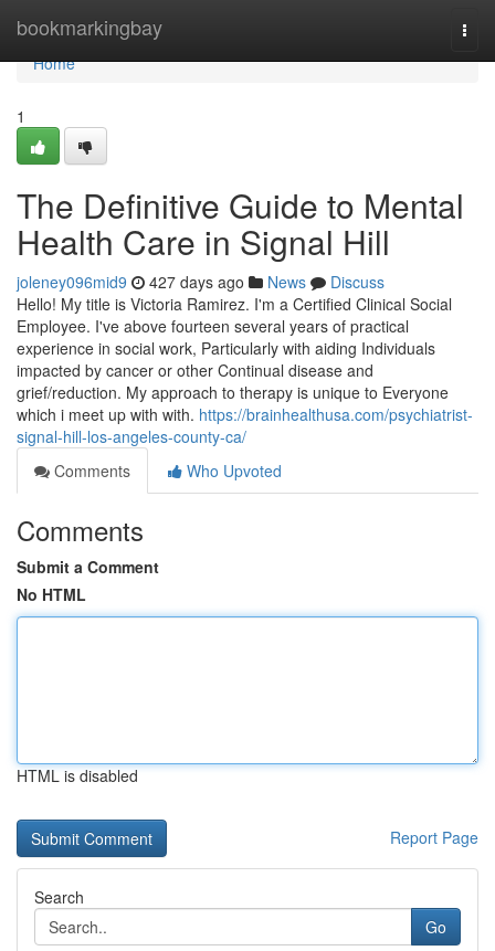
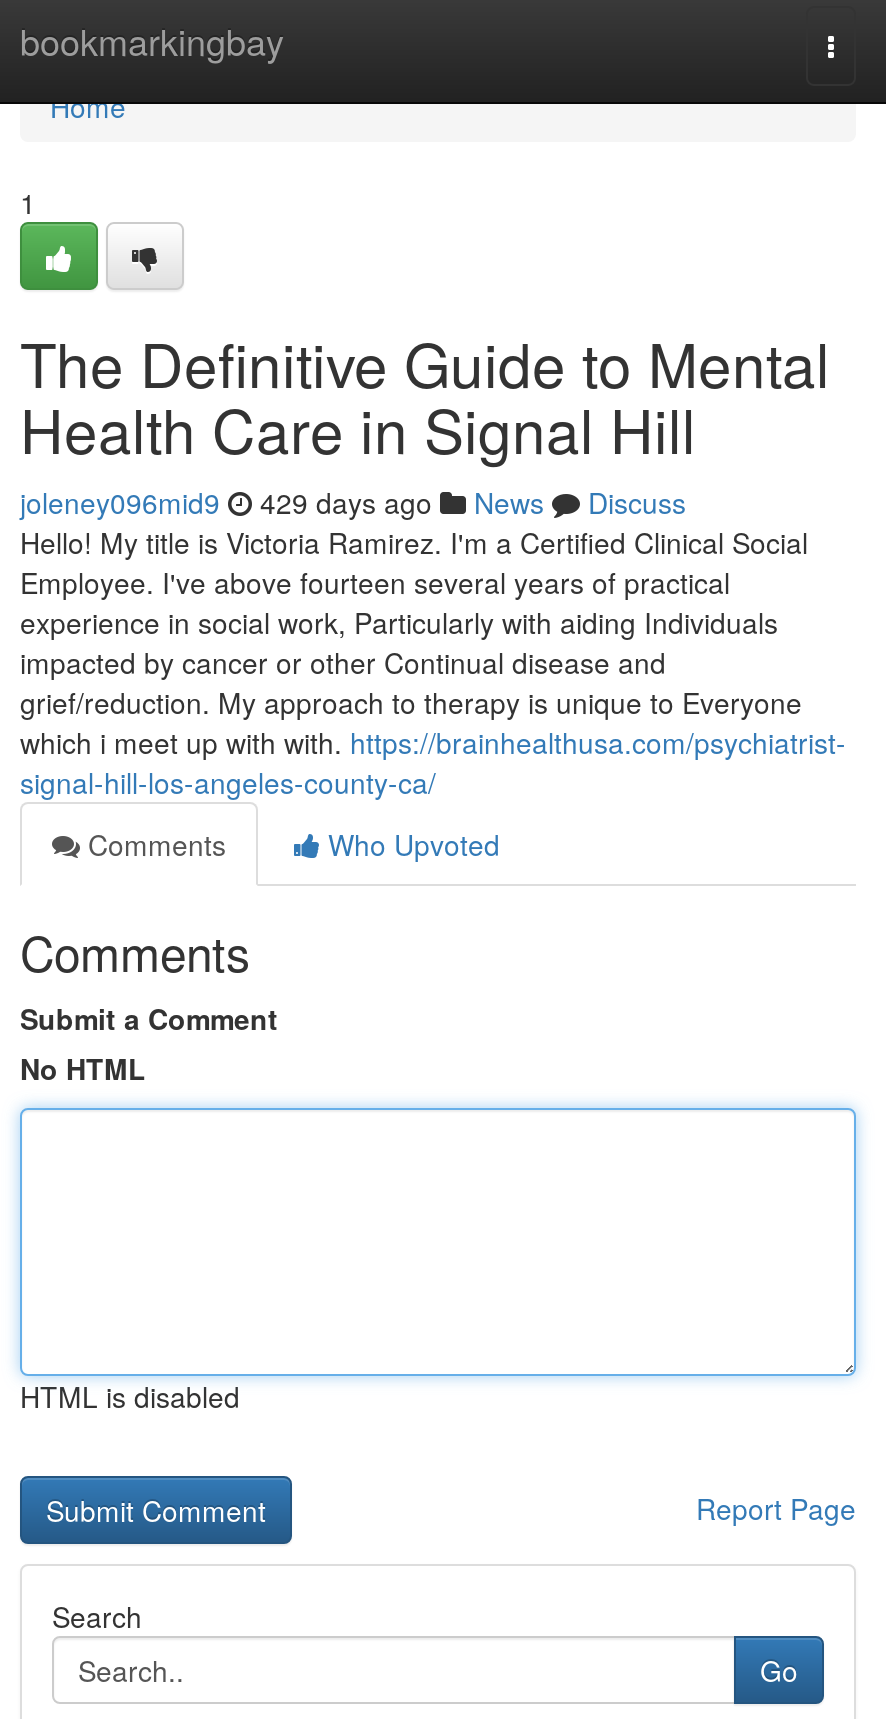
- joleney096mid9 427 days ago News Discuss
+ joleney096mid9 429 days ago News Discuss
